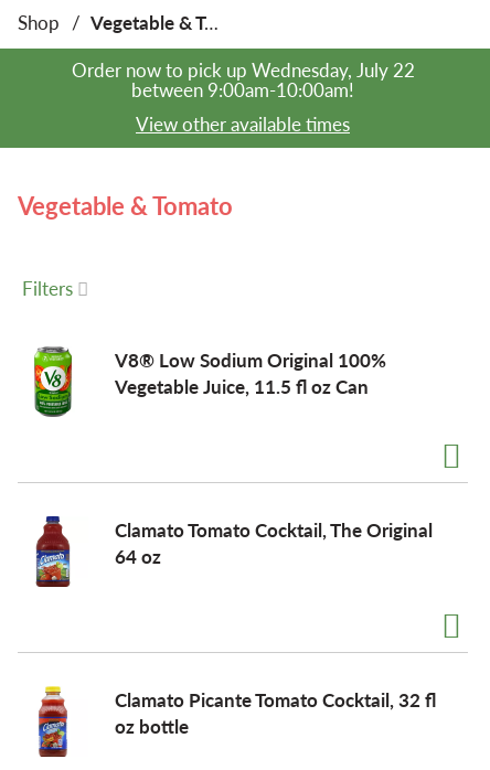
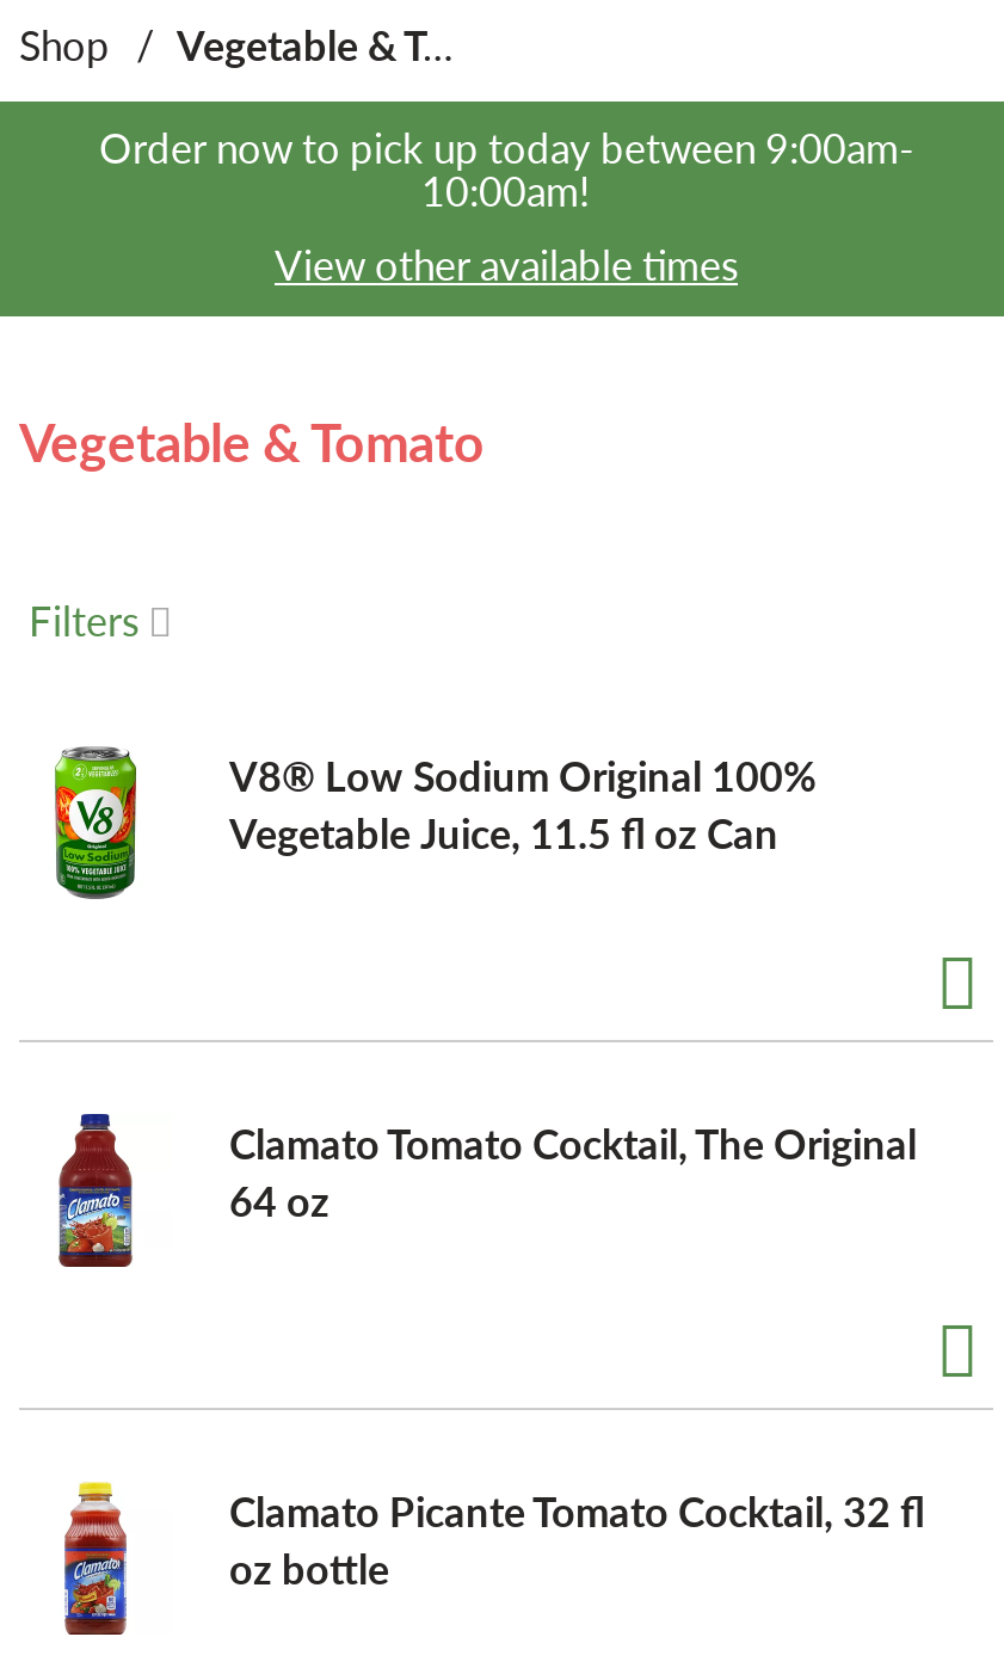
- Order now to pick up Wednesday, July 22
- between 9:00am-10:00am!
+ Order now to pick up today between 9:00am-
+ 10:00am!
